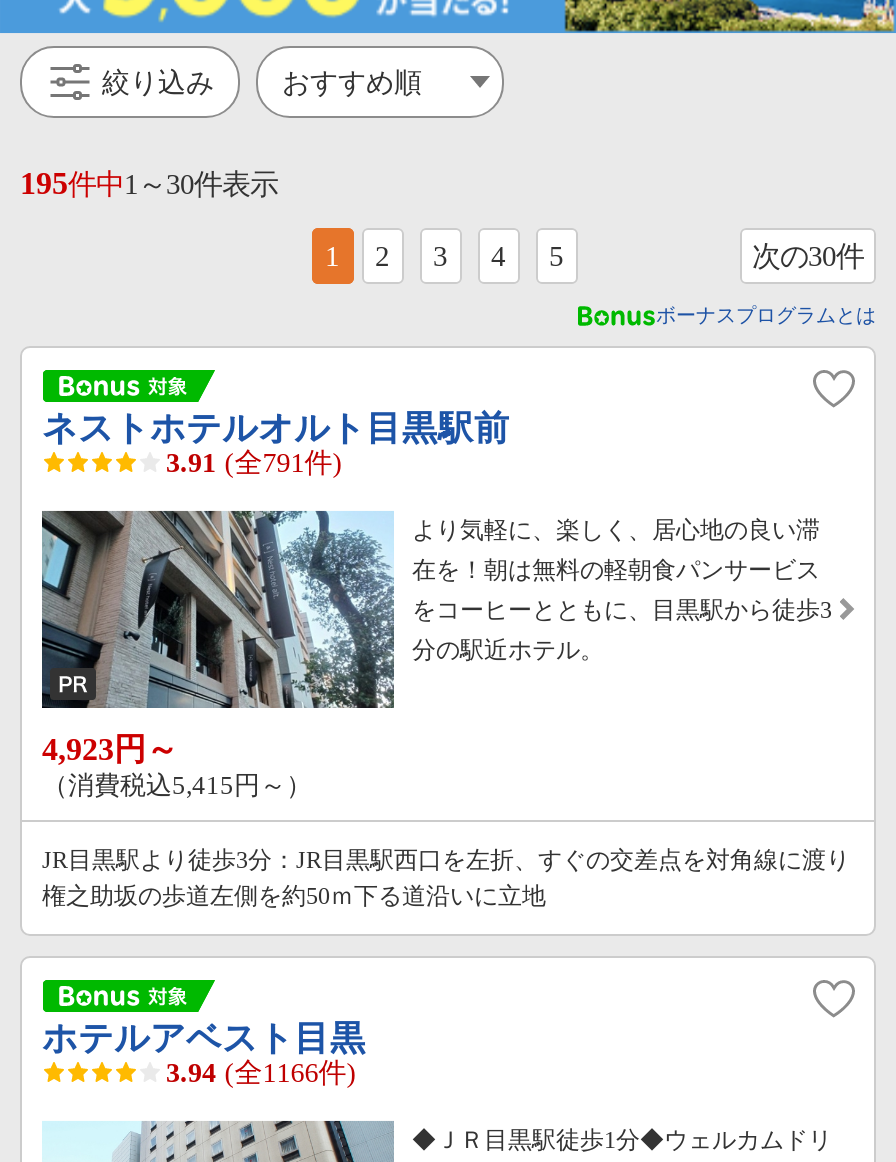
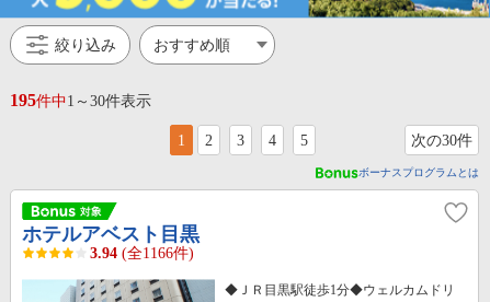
- [image]
- ネストホテルオルト目黒駅前
- 3.91 (全791件)
- より気軽に、楽しく、居心地の良い滞
- 在を！朝は無料の軽朝食パンサービス
- をコーヒーとともに、目黒駅から徒歩3
- 分の駅近ホテル。
- 4,923円～
- （消費税込5,415円～）
- JR目黒駅より徒歩3分：JR目黒駅西口を左折、すぐの交差点を対角線に渡り
- 権之助坂の歩道左側を約50ｍ下る道沿いに立地
